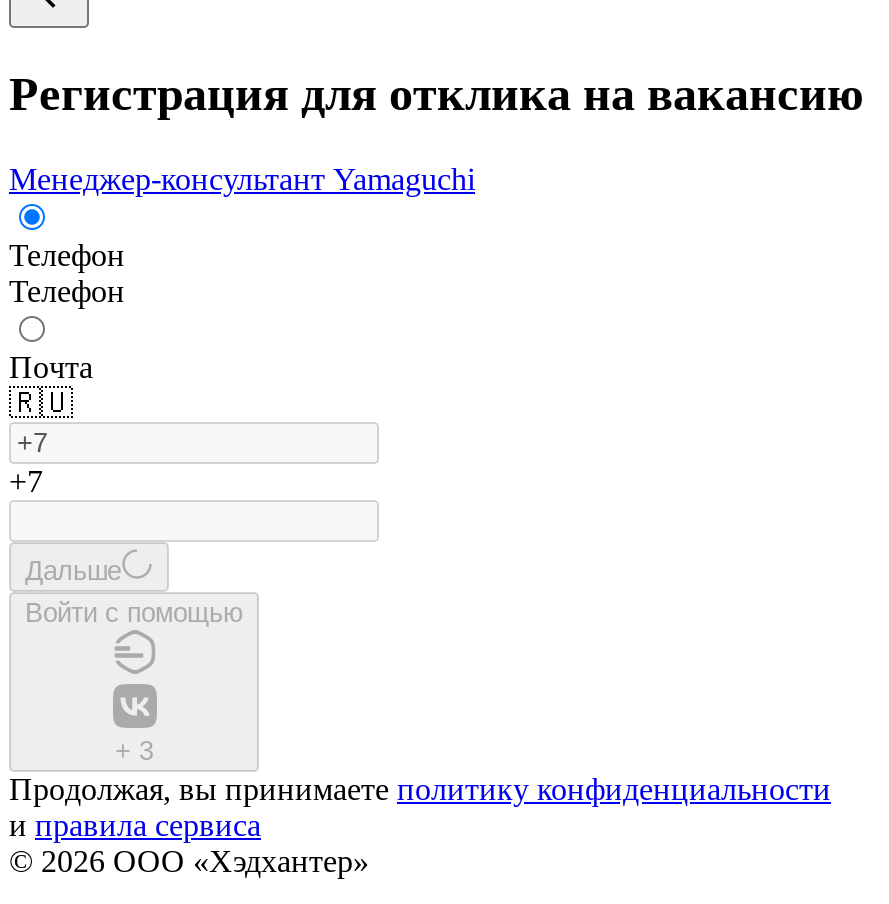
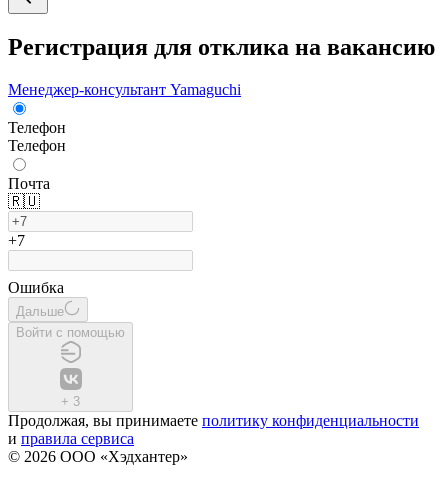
+ Ошибка
